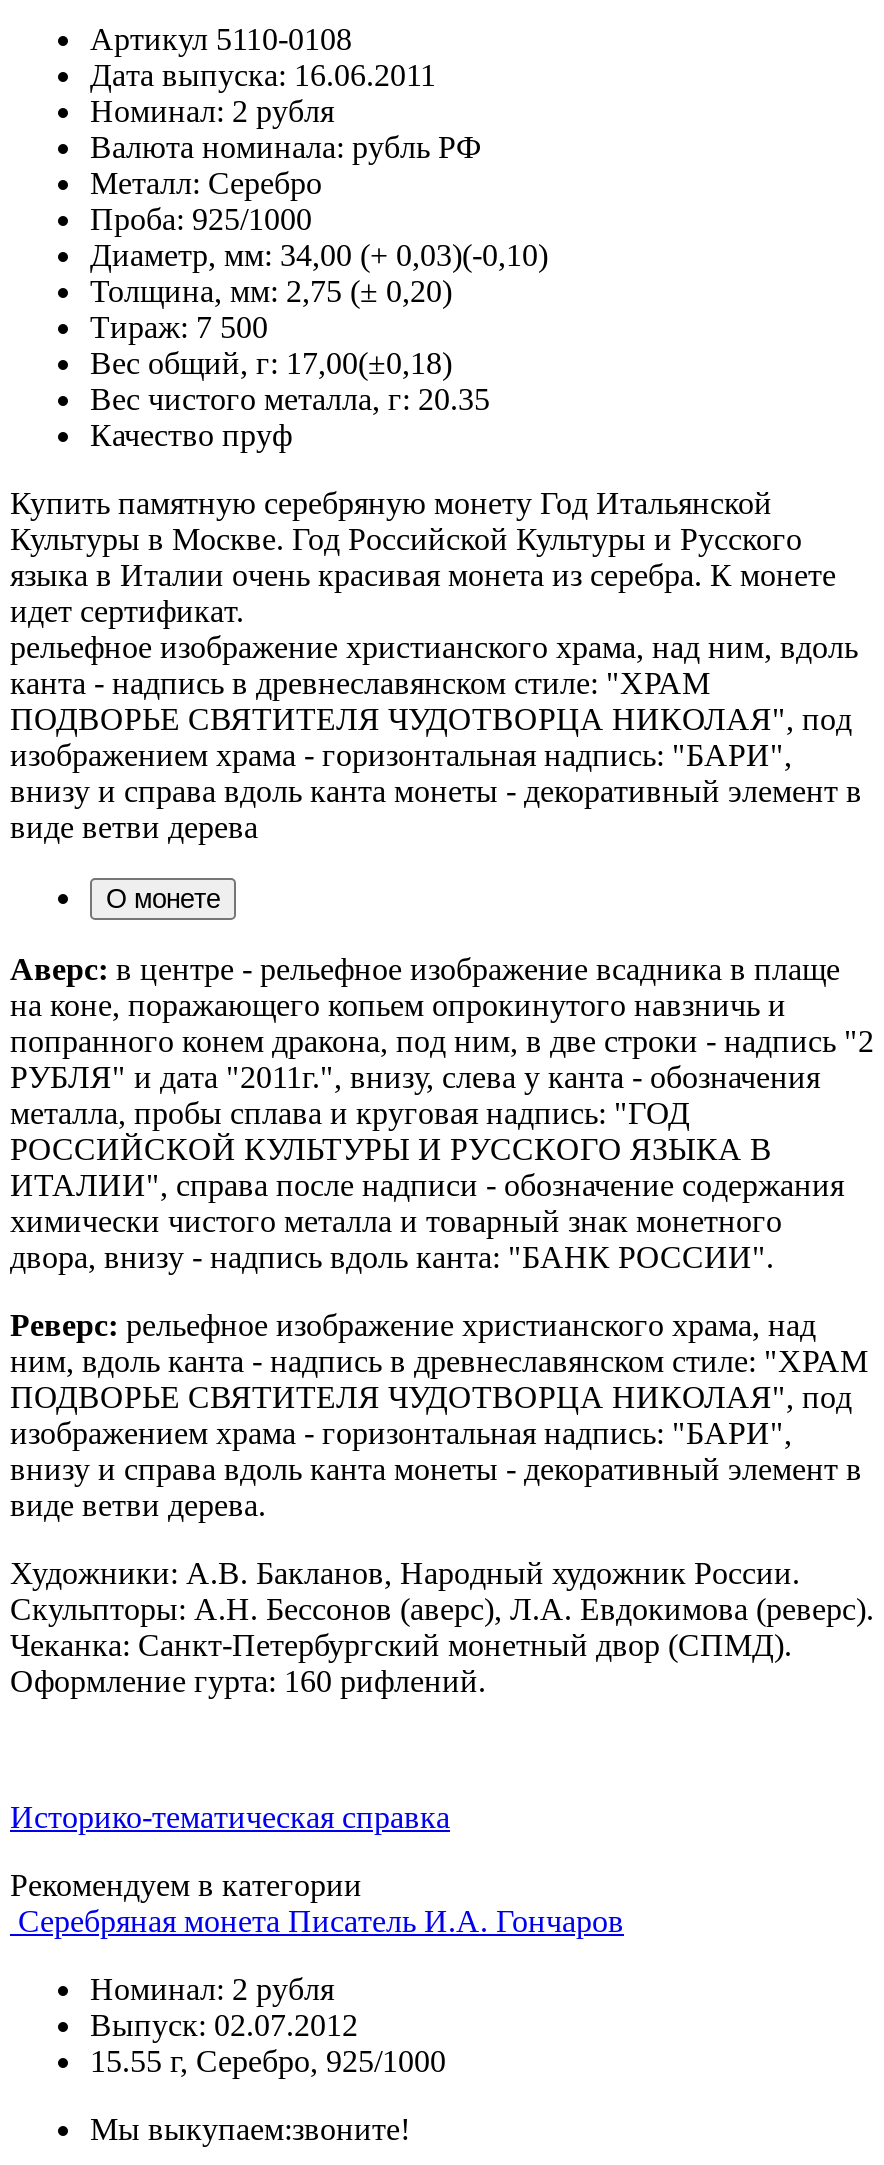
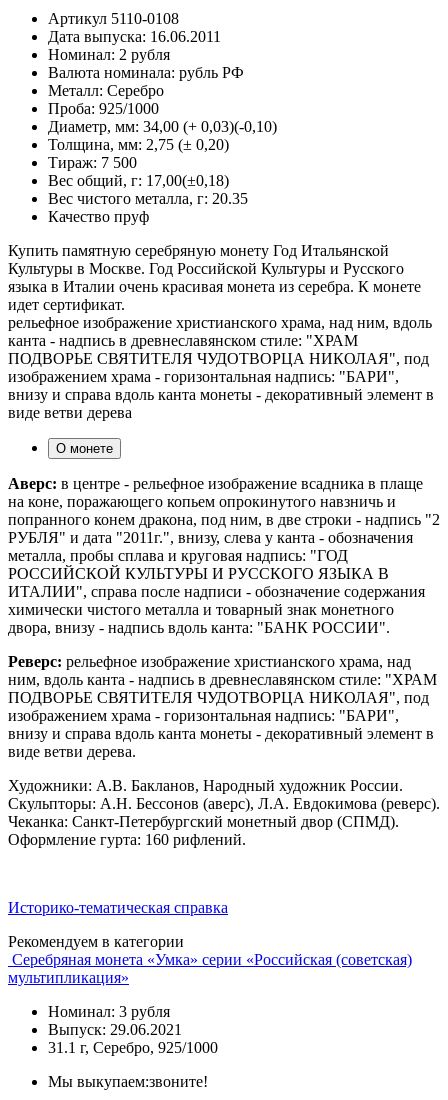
- Серебряная монета Писатель И.А. Гончаров
+ Серебряная монета «Умка» серии «Российская (советская)
+ мультипликация»

- Номинал: 2 рубля
- Выпуск: 02.07.2012
- 15.55 г, Серебро, 925/1000
+ Номинал: 3 рубля
+ Выпуск: 29.06.2021
+ 31.1 г, Серебро, 925/1000
